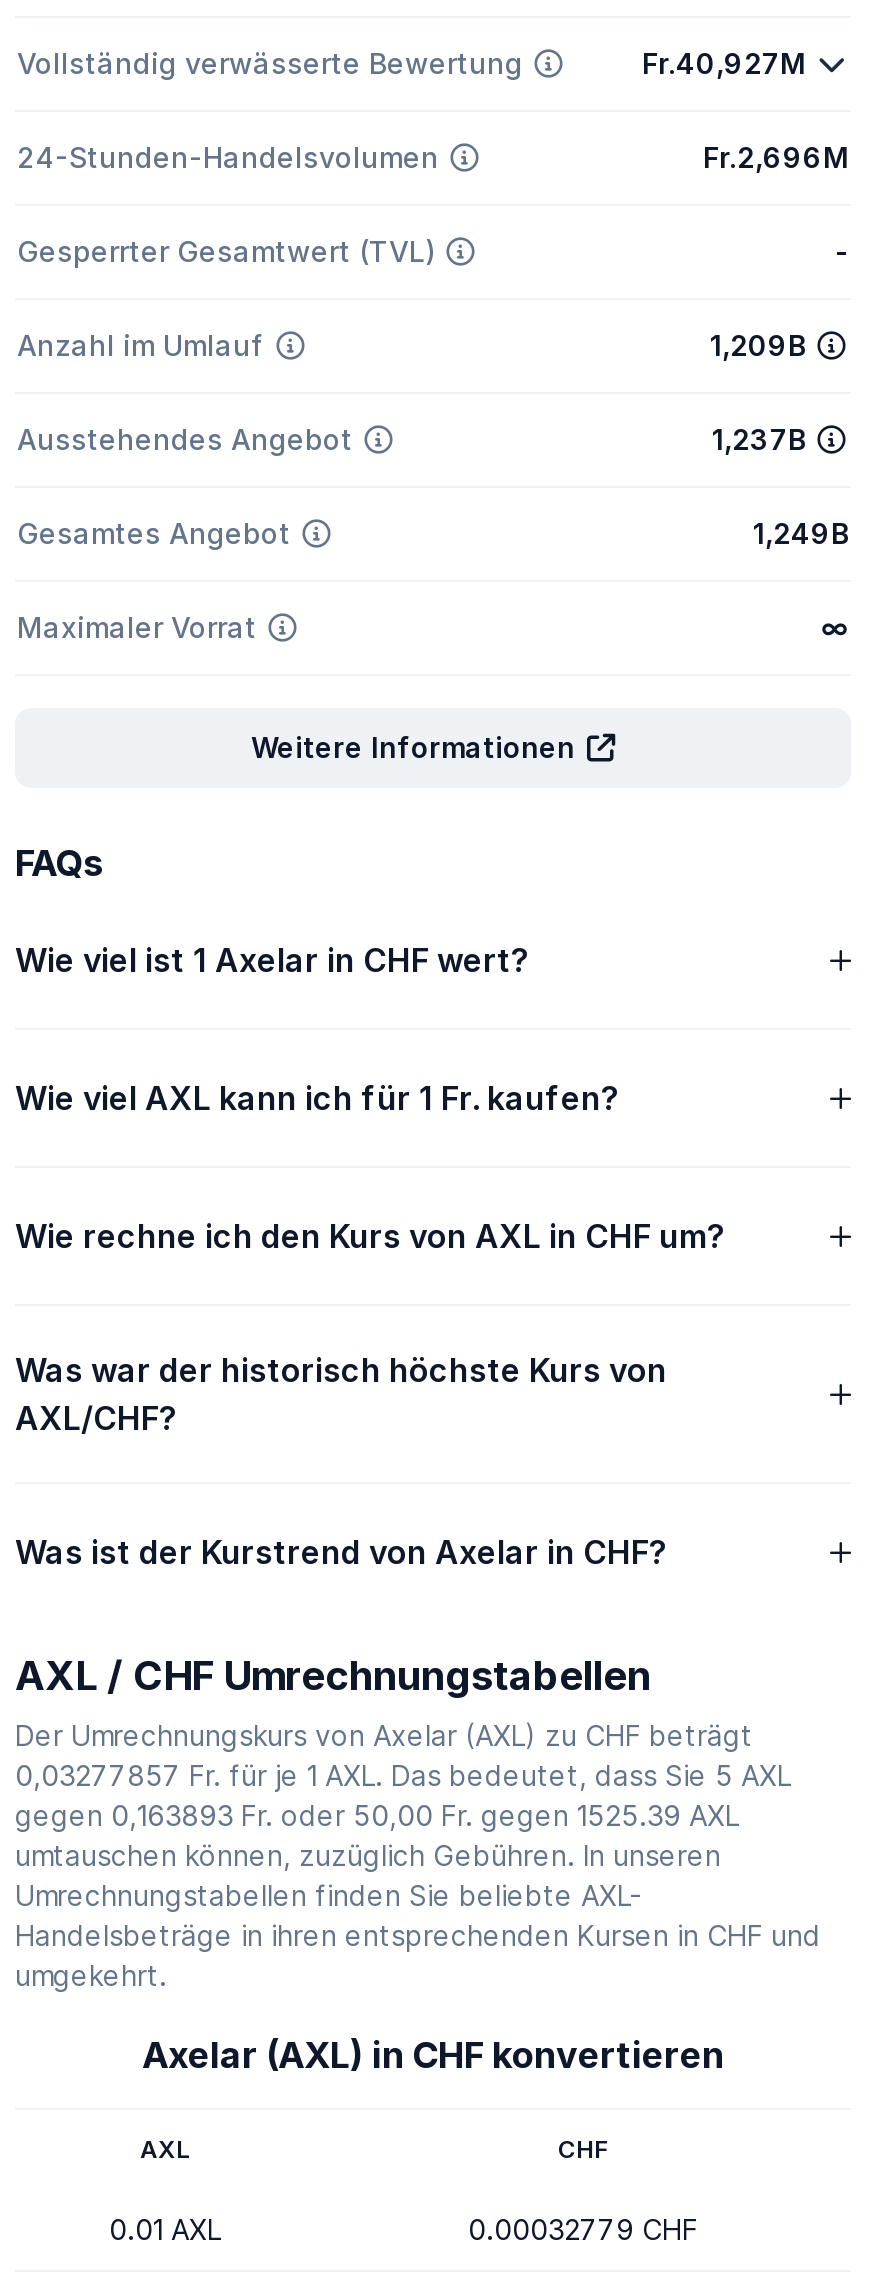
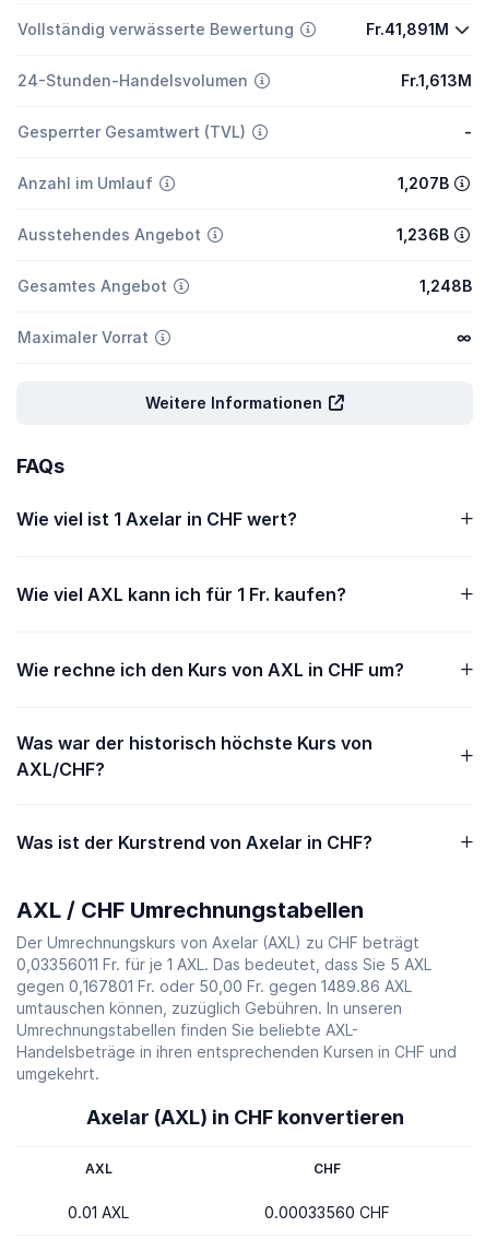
- Fr.40,927M
+ Fr.41,891M

- Fr.2,696M
+ Fr.1,613M

- 1,209B
+ 1,207B

- 1,237B
+ 1,236B

- 1,249B
+ 1,248B

- 0,03277857 Fr. für je 1 AXL. Das bedeutet, dass Sie 5 AXL
+ 0,03356011 Fr. für je 1 AXL. Das bedeutet, dass Sie 5 AXL

- gegen 0,163893 Fr. oder 50,00 Fr. gegen 1525.39 AXL
+ gegen 0,167801 Fr. oder 50,00 Fr. gegen 1489.86 AXL

- 0.00032779 CHF
+ 0.00033560 CHF
